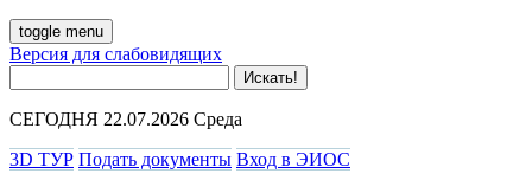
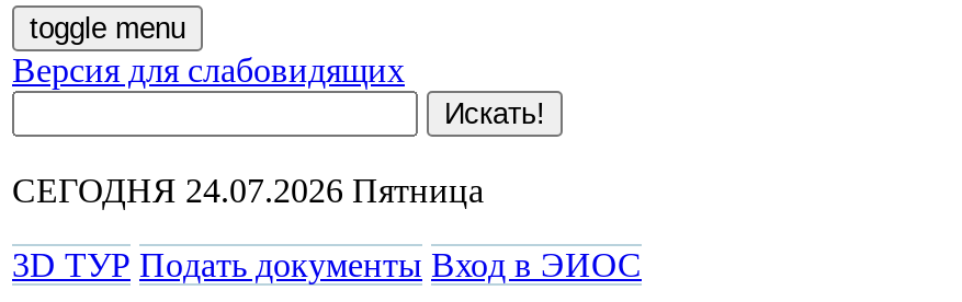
- СЕГОДНЯ 22.07.2026 Среда
+ СЕГОДНЯ 24.07.2026 Пятница
